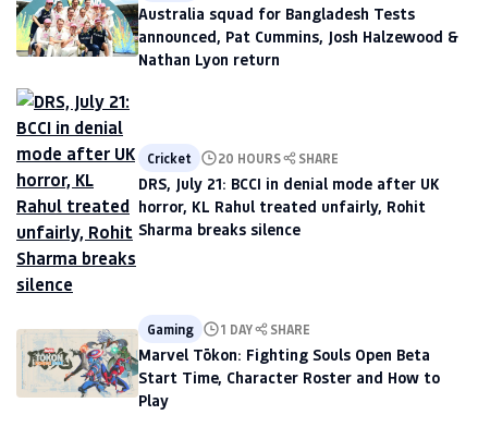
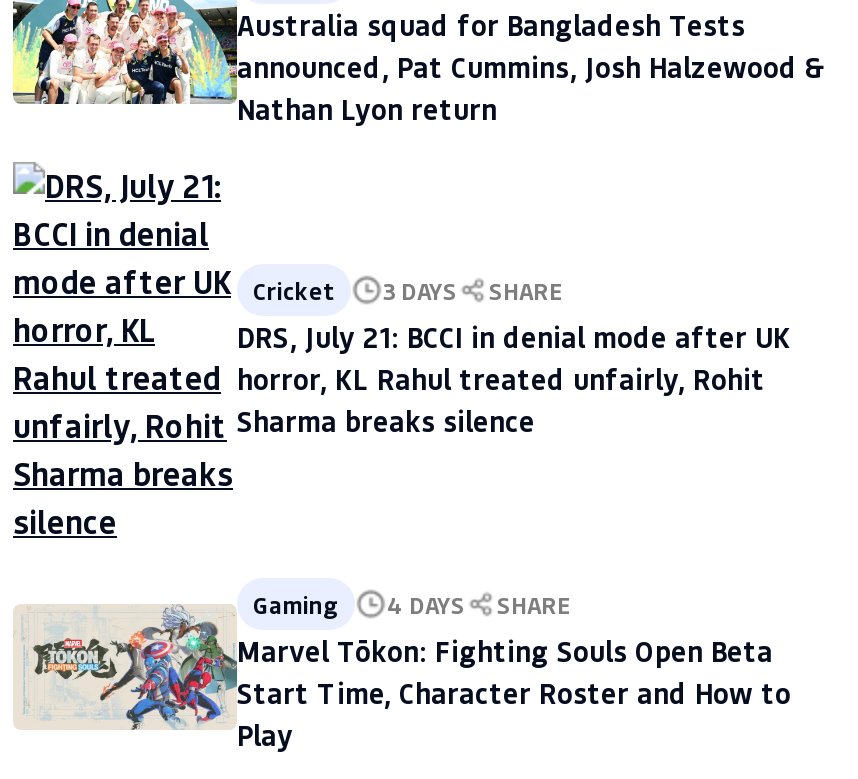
- Cricket 20 HOURS SHARE
+ Cricket 3 DAYS SHARE

- Gaming 1 DAY SHARE
+ Gaming 4 DAYS SHARE
